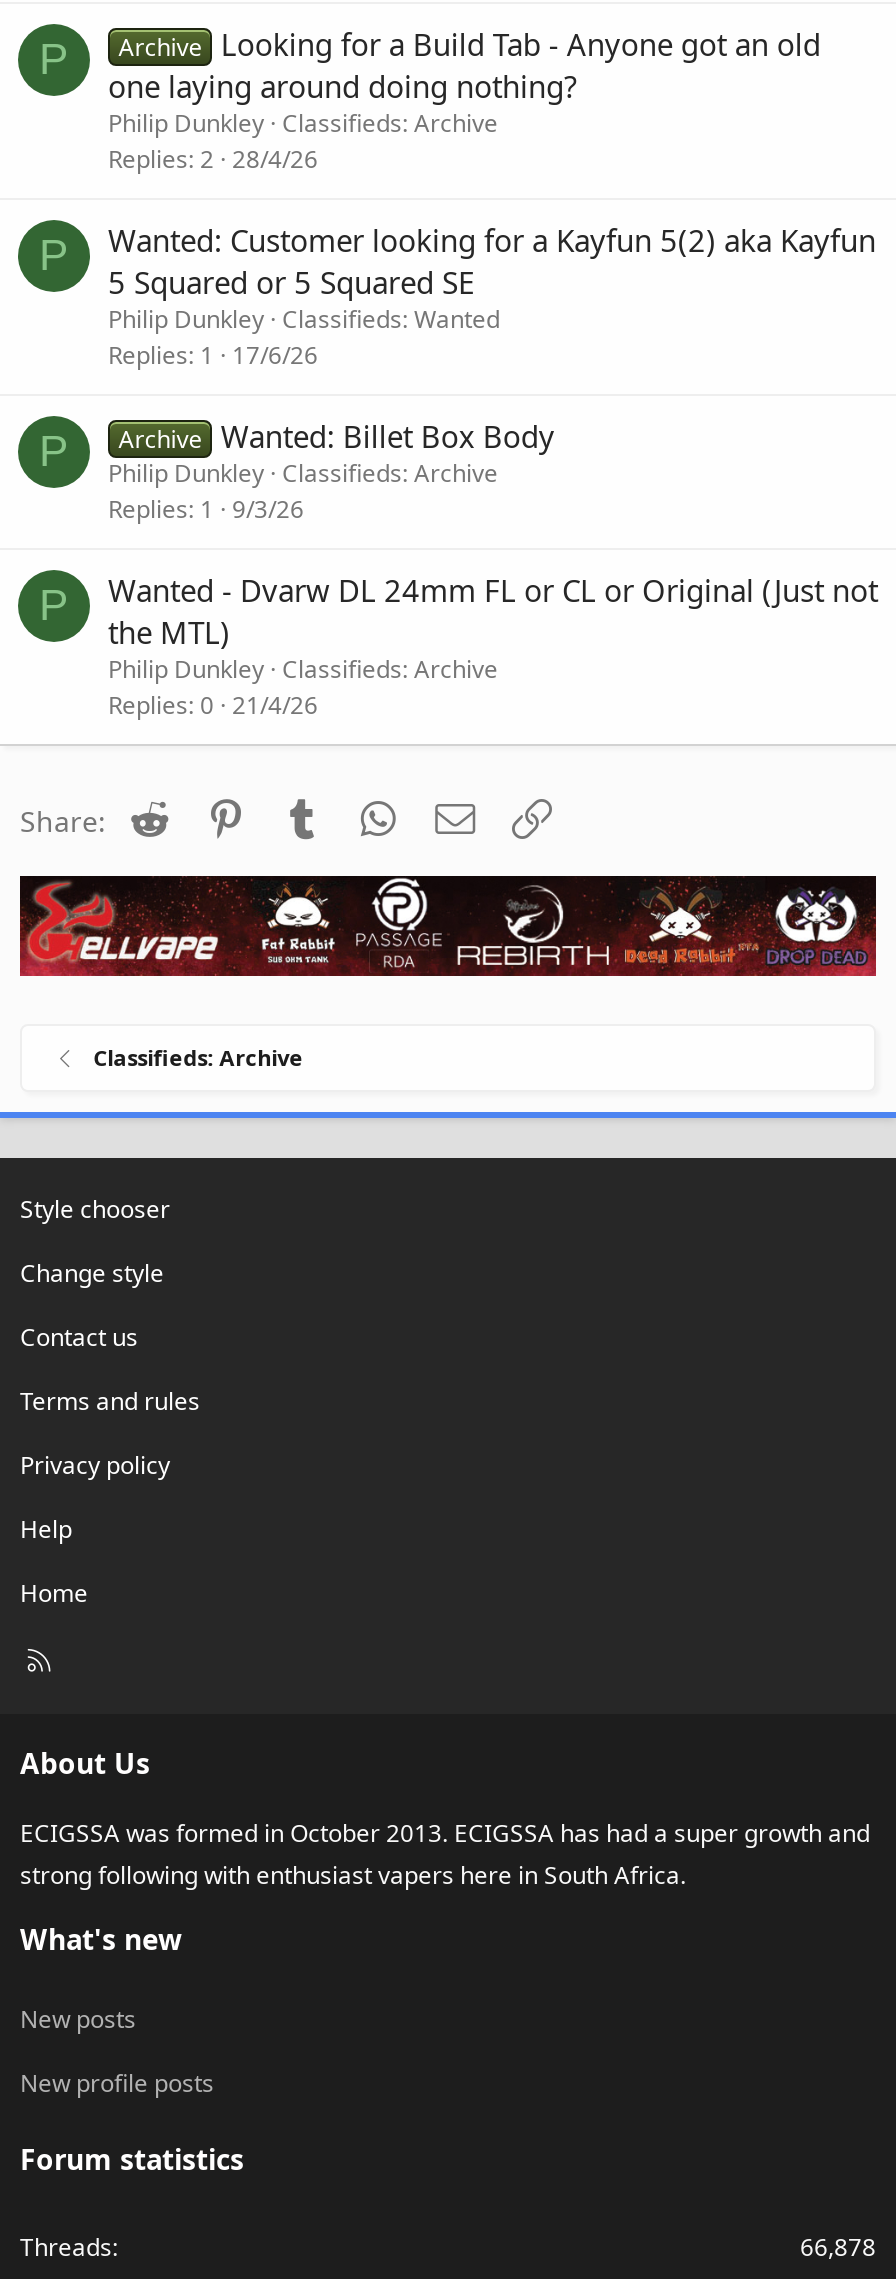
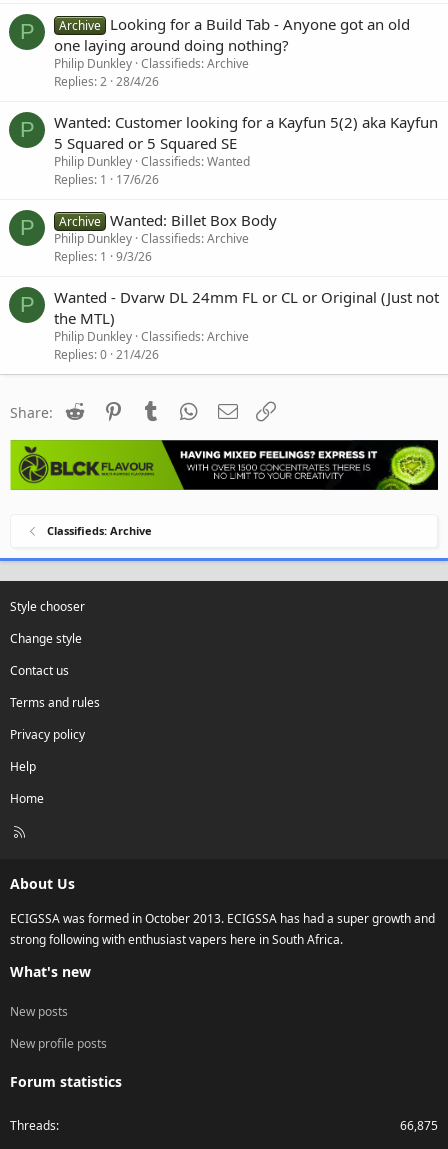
- [image]
+ [image]

- 66,878
+ 66,875
